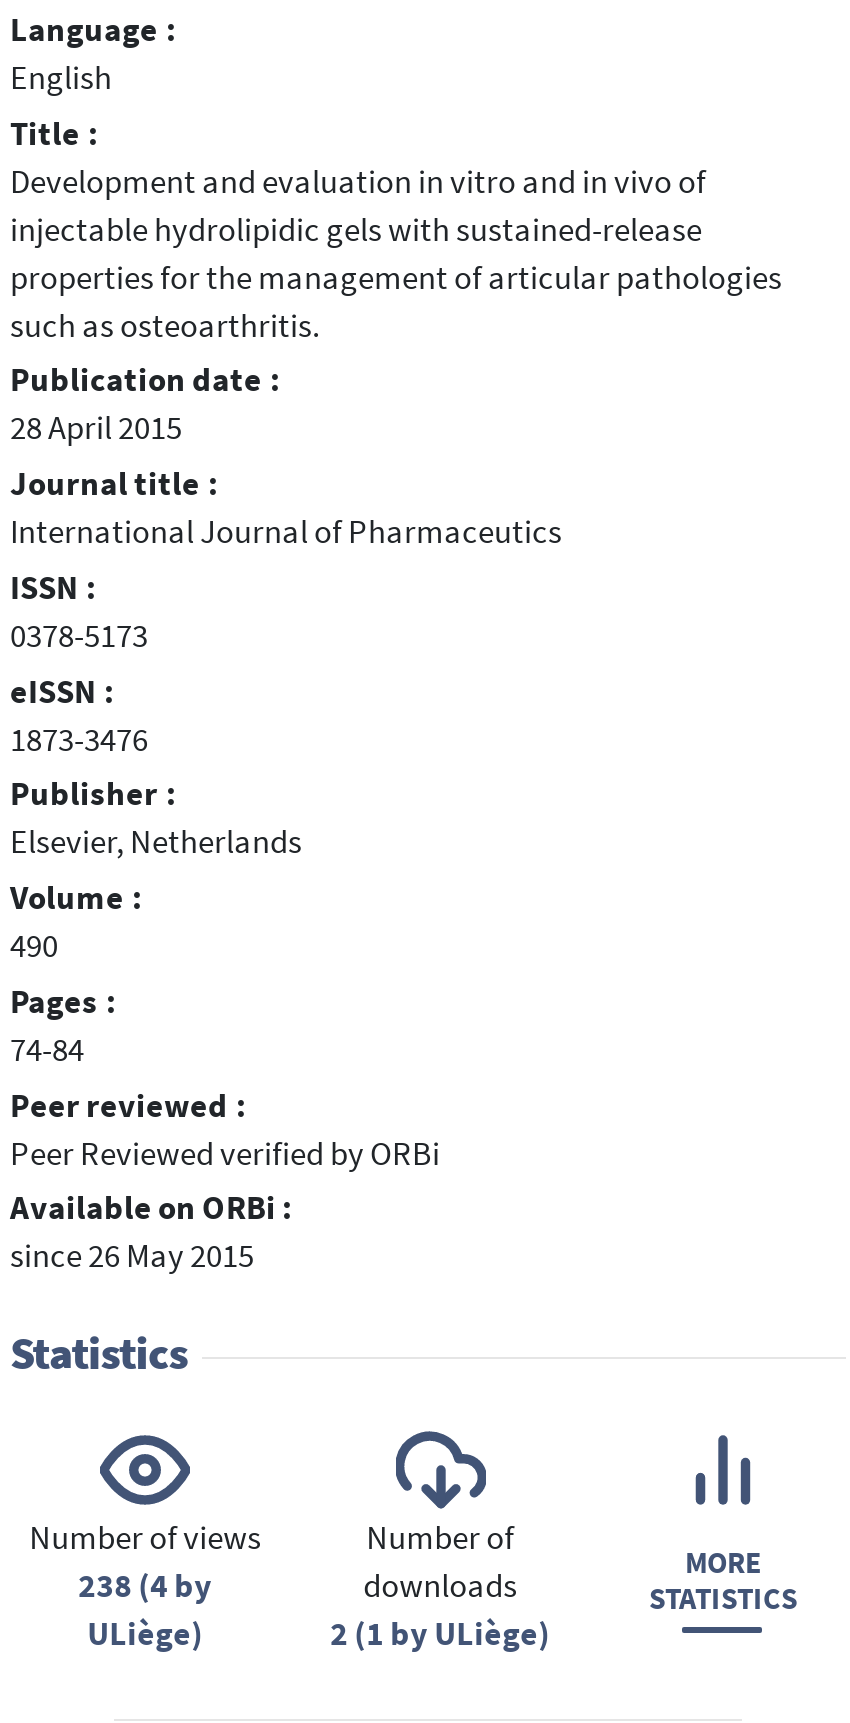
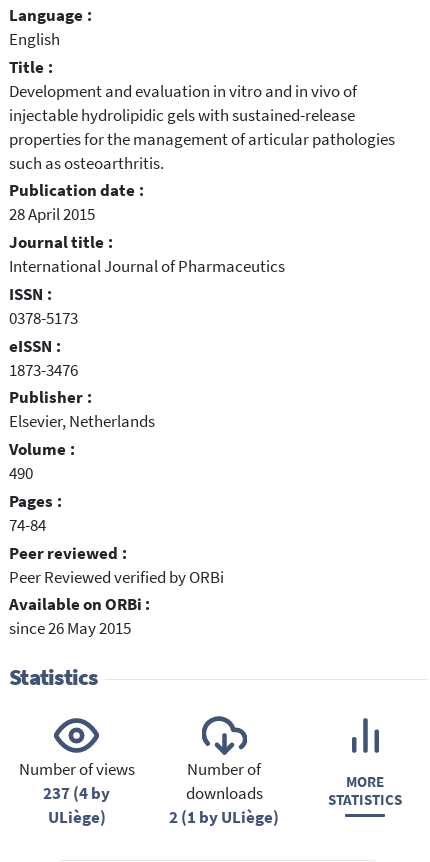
- 238 (4 by
+ 237 (4 by
